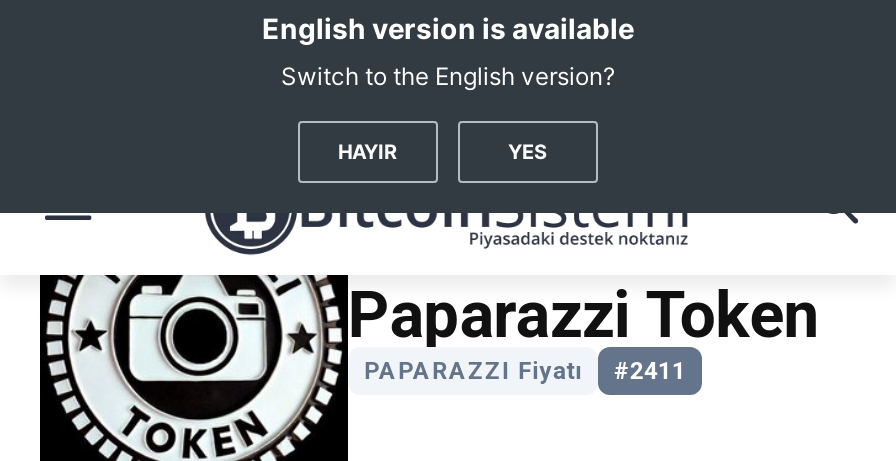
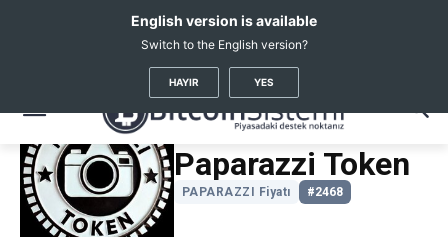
- PAPARAZZI Fiyatı #2411
+ PAPARAZZI Fiyatı #2468
